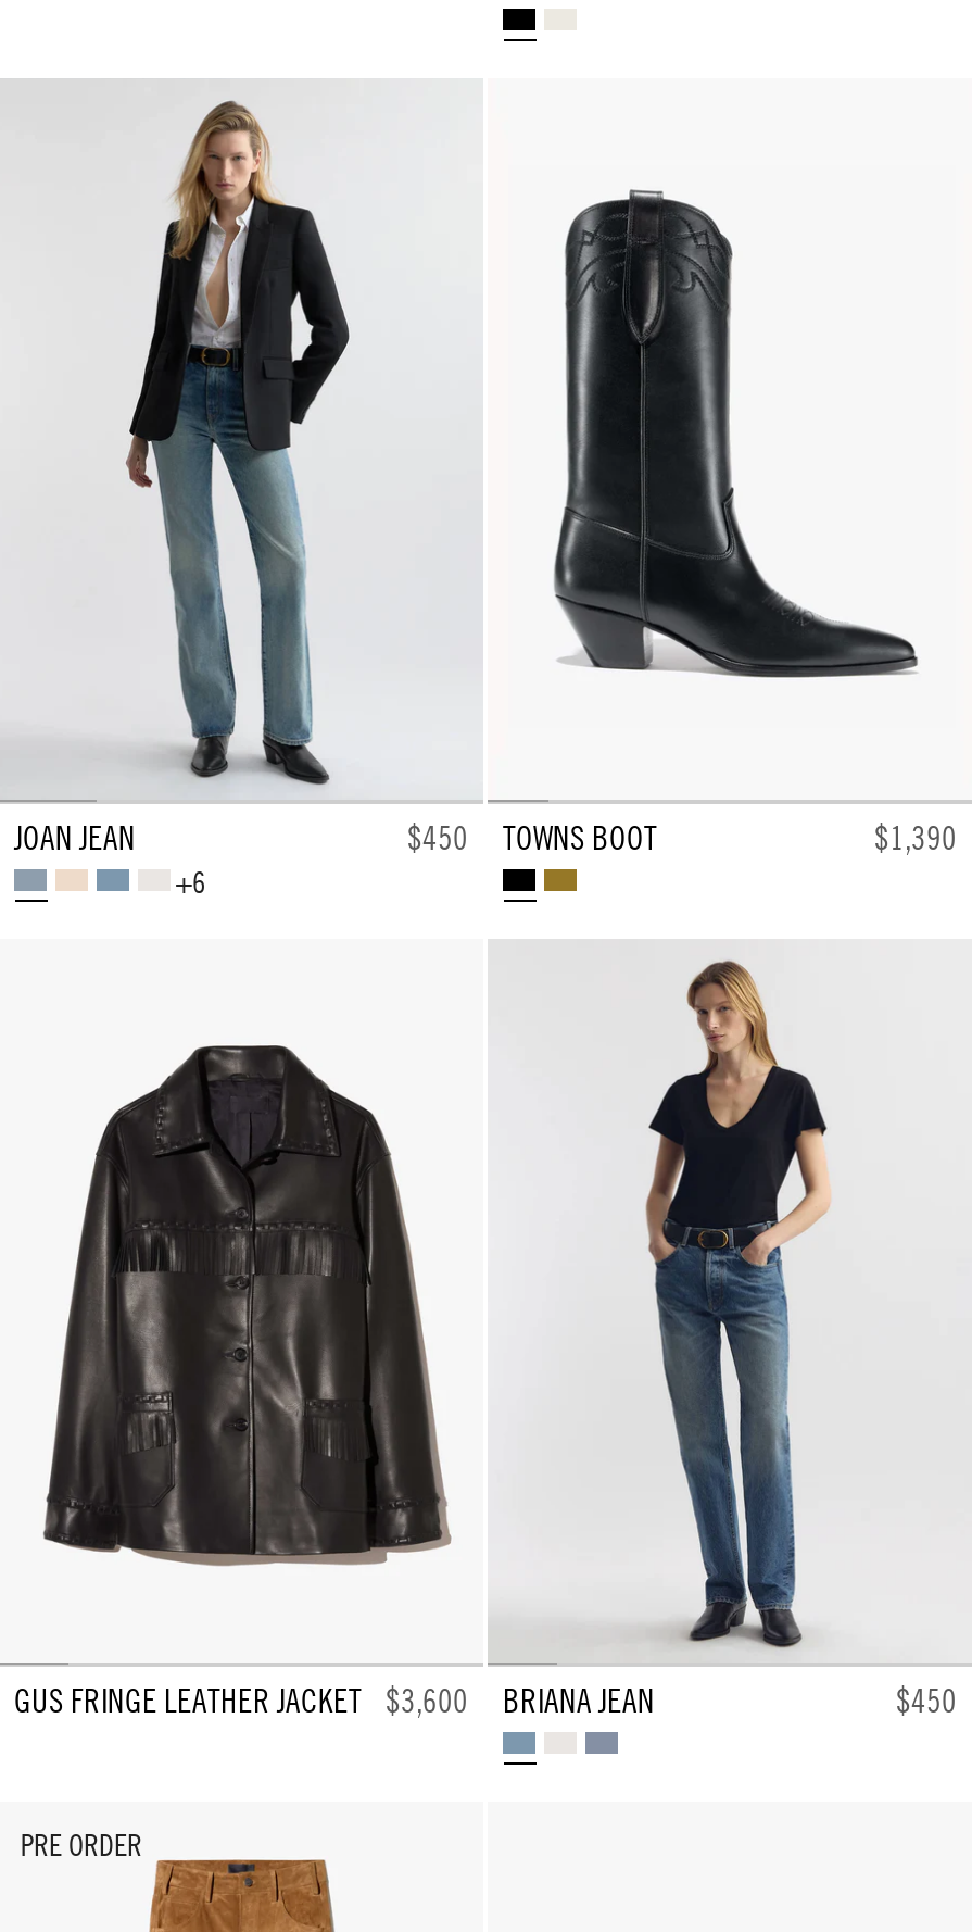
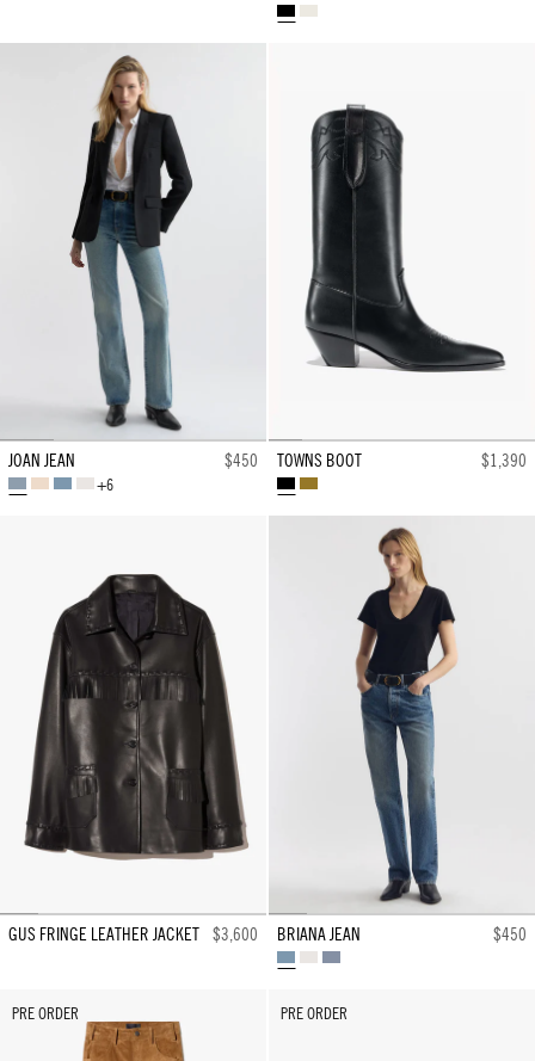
+ PRE ORDER
